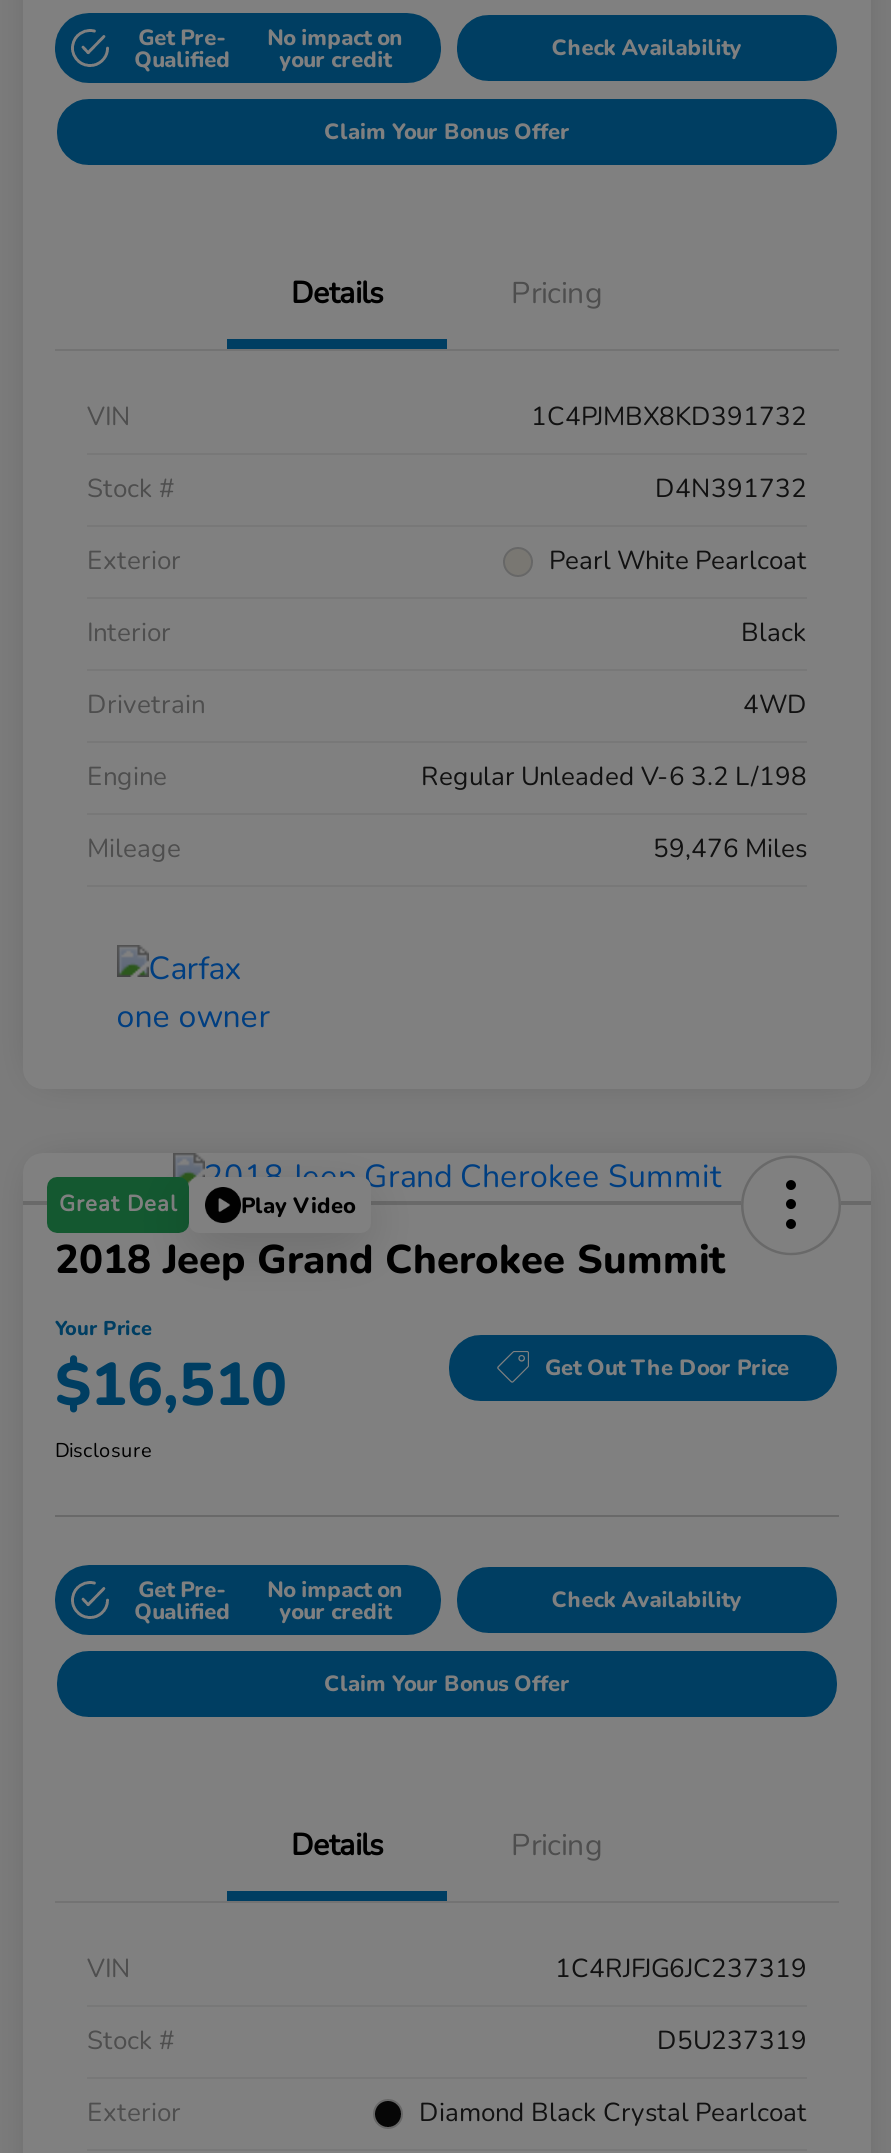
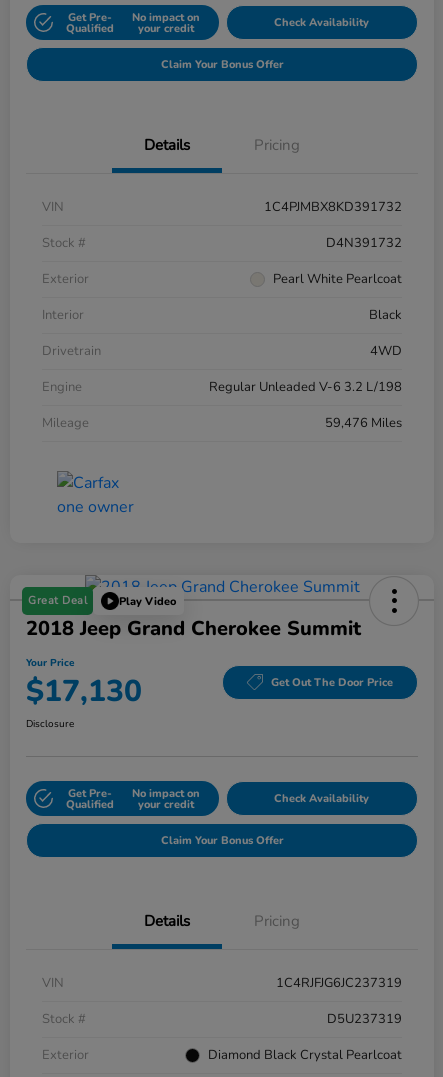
- $16,510
+ $17,130
